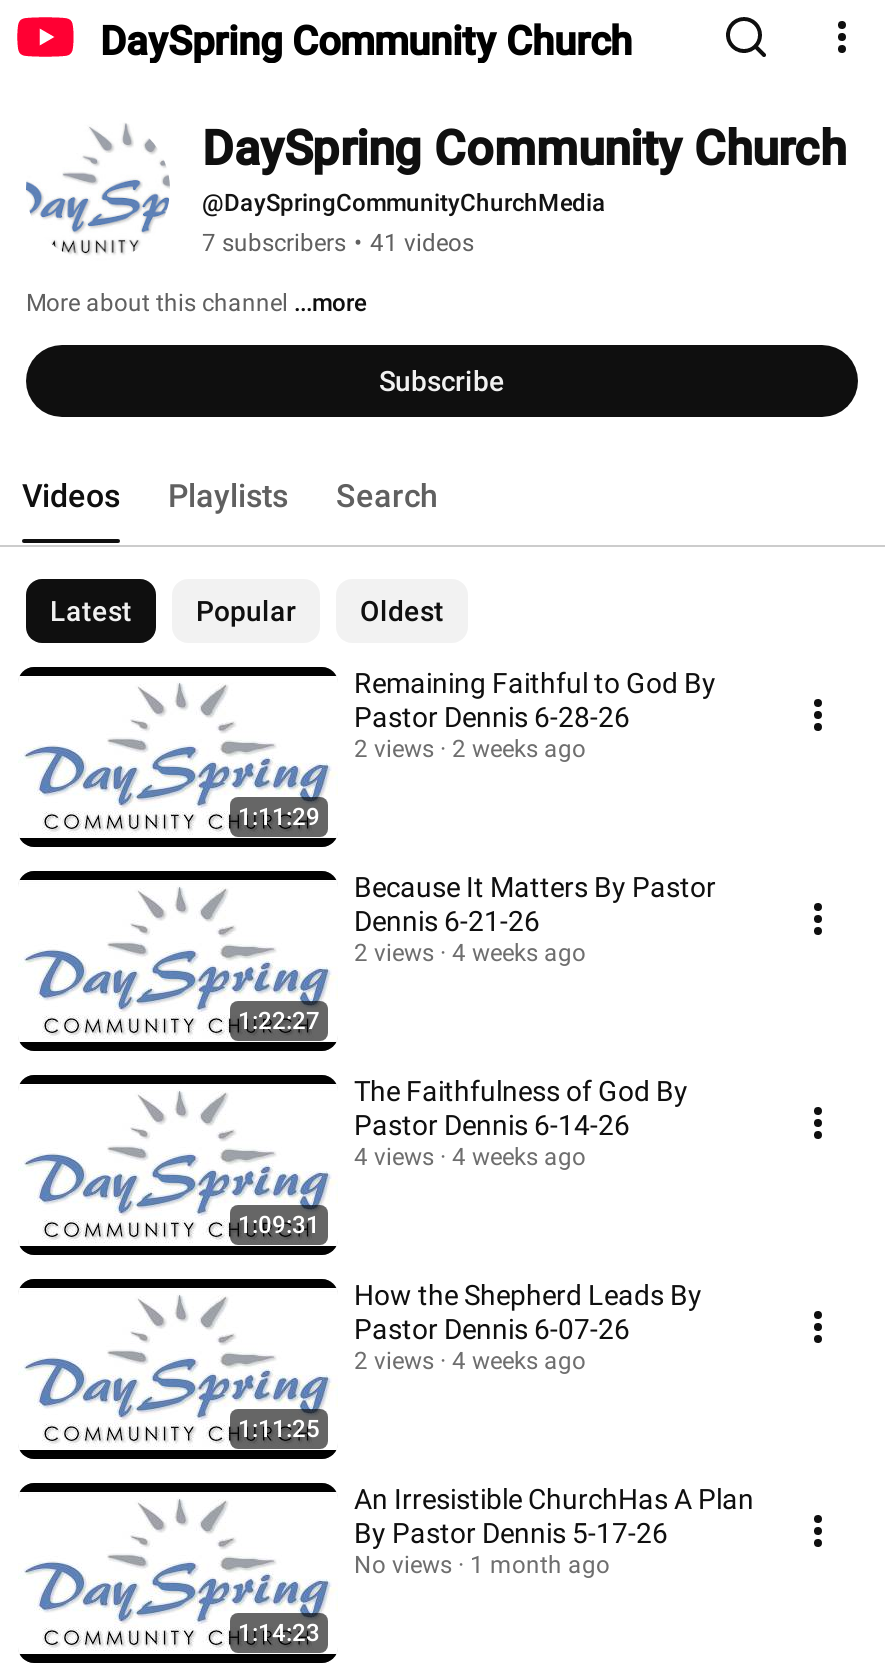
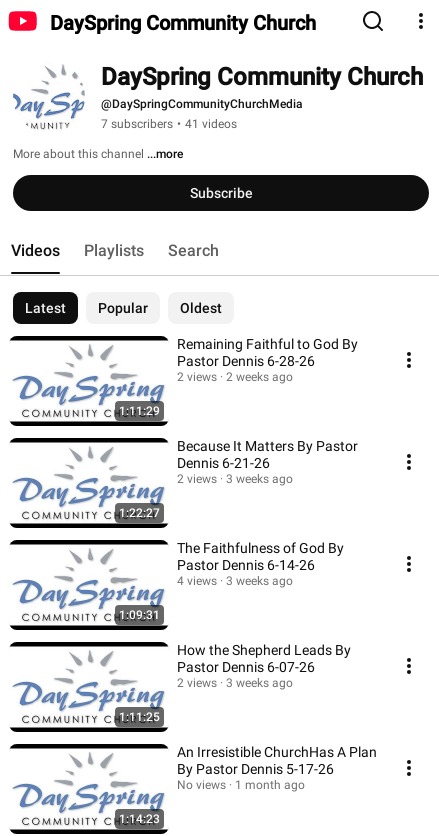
- 2 views 4 weeks ago
+ 2 views 3 weeks ago

- 4 views 4 weeks ago
+ 4 views 3 weeks ago

- 2 views 4 weeks ago
+ 2 views 3 weeks ago
